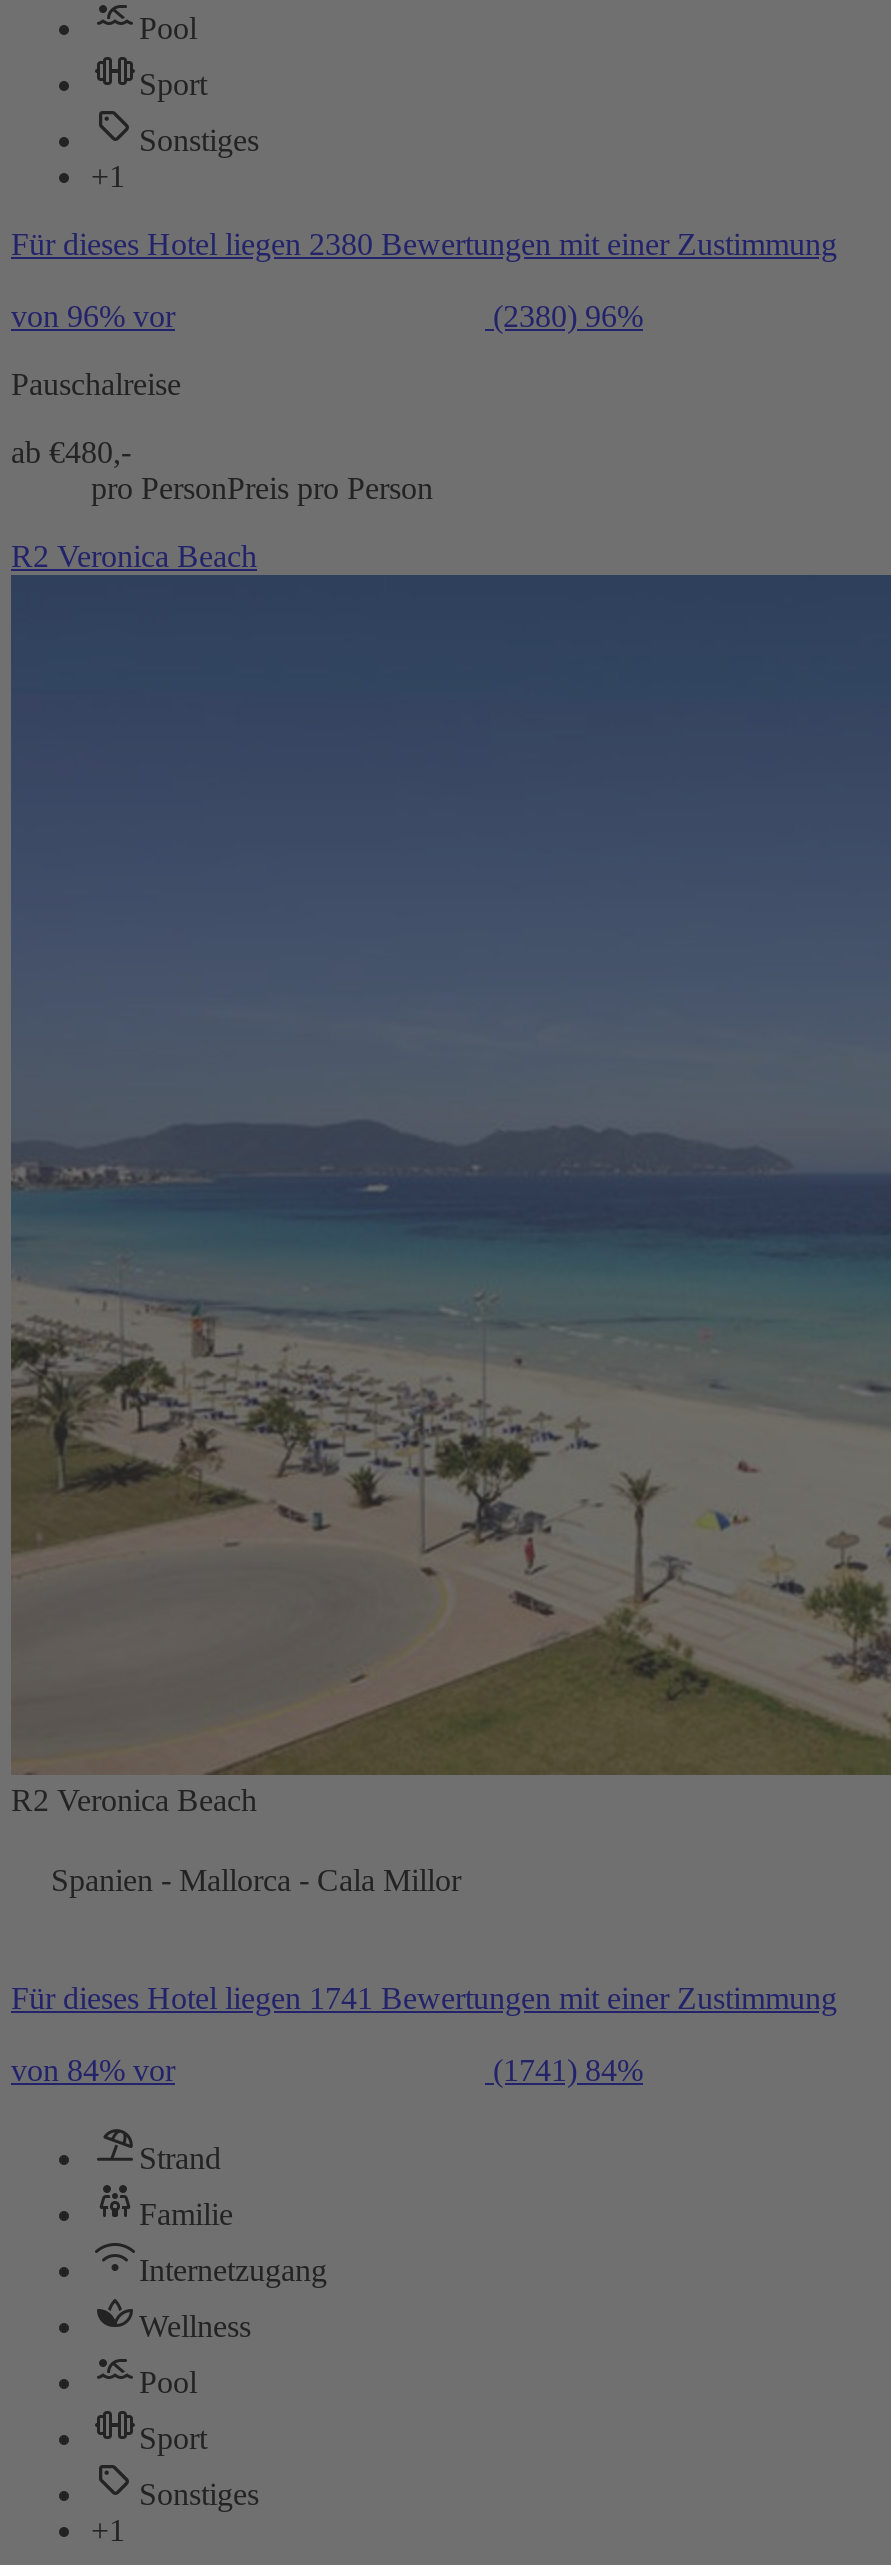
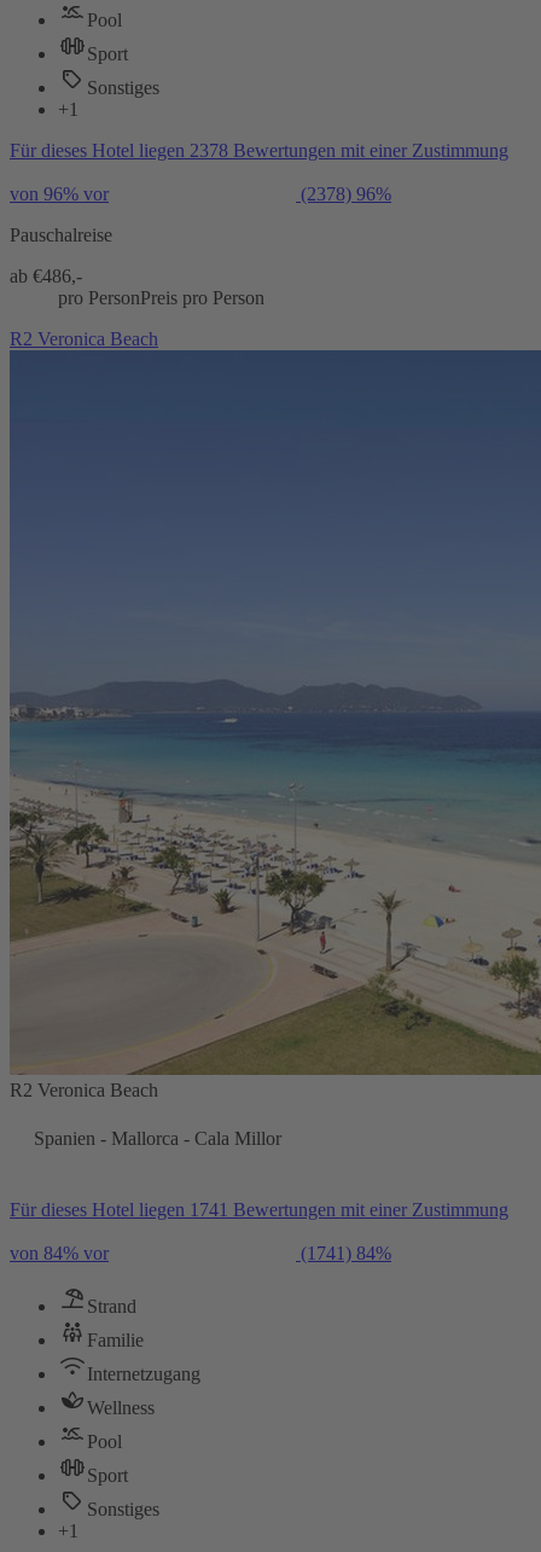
- Für dieses Hotel liegen 2380 Bewertungen mit einer Zustimmung
+ Für dieses Hotel liegen 2378 Bewertungen mit einer Zustimmung

- (2380) 96%
+ (2378) 96%

- ab €480,-
+ ab €486,-
